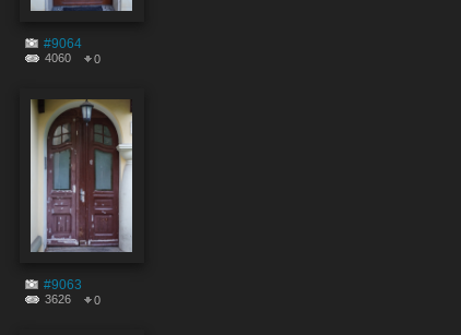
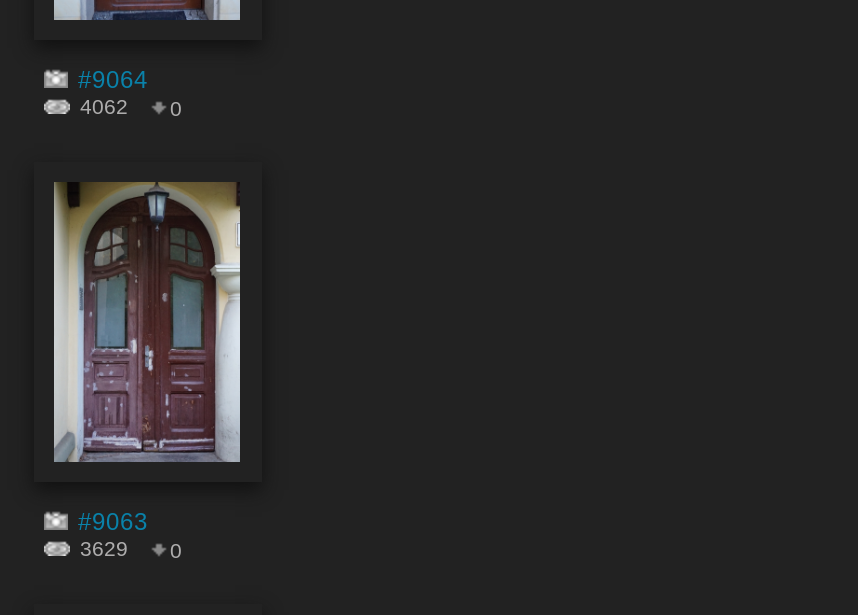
- 4060 0
+ 4062 0

- 3626 0
+ 3629 0
